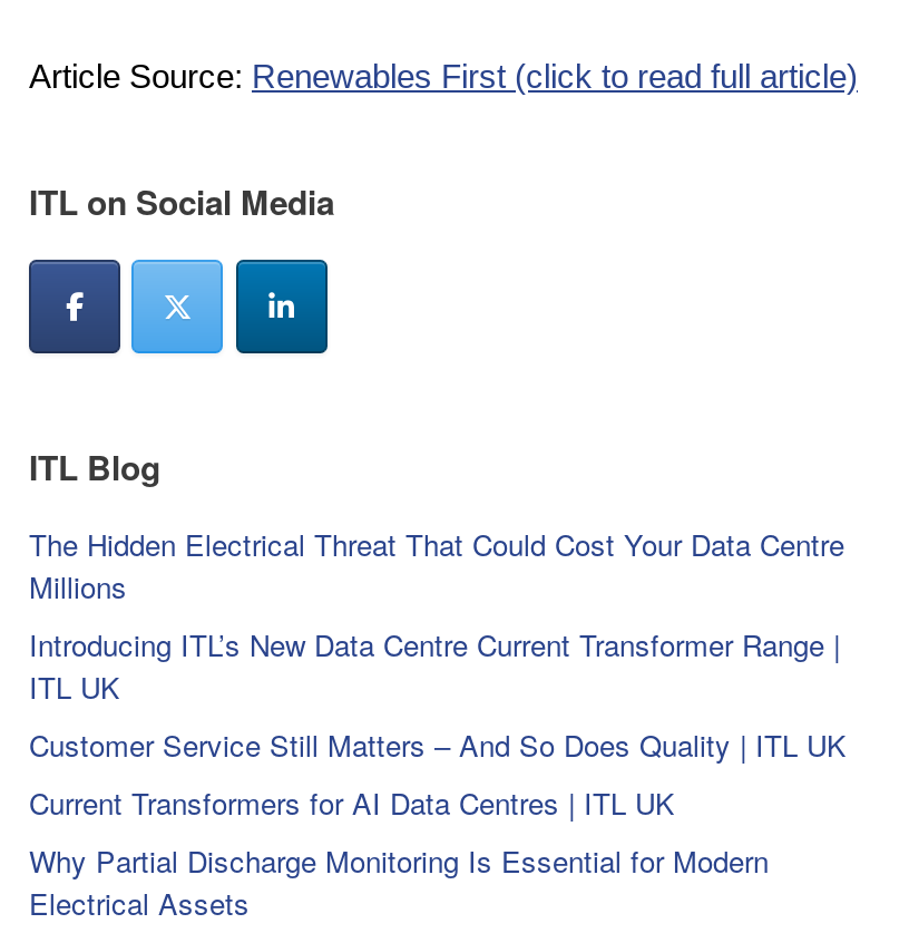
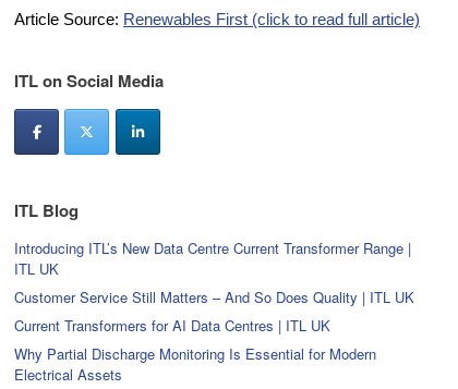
- The Hidden Electrical Threat That Could Cost Your Data Centre
- Millions
